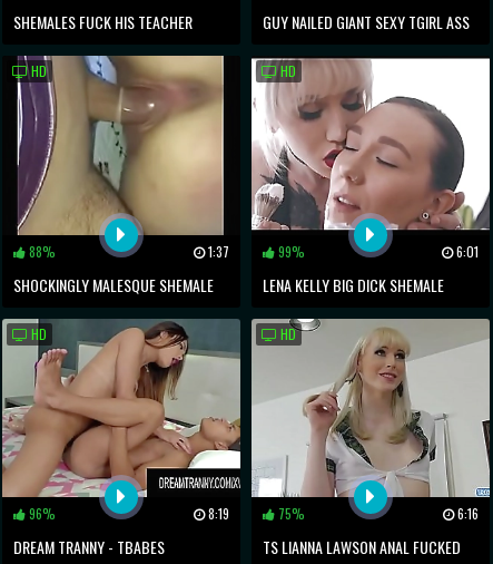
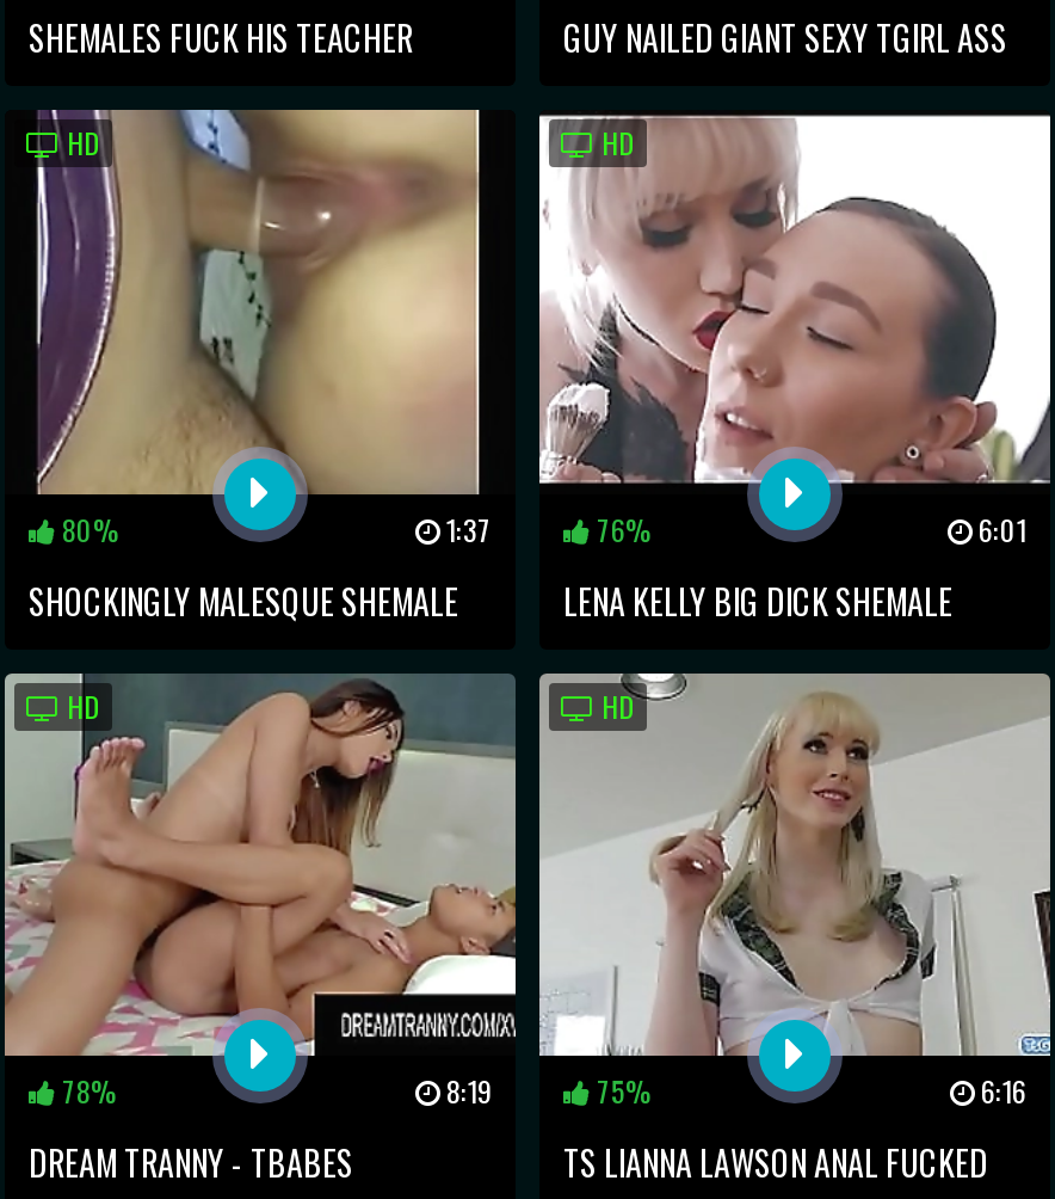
- 88%
+ 80%

- 99%
+ 76%

- 96%
+ 78%
